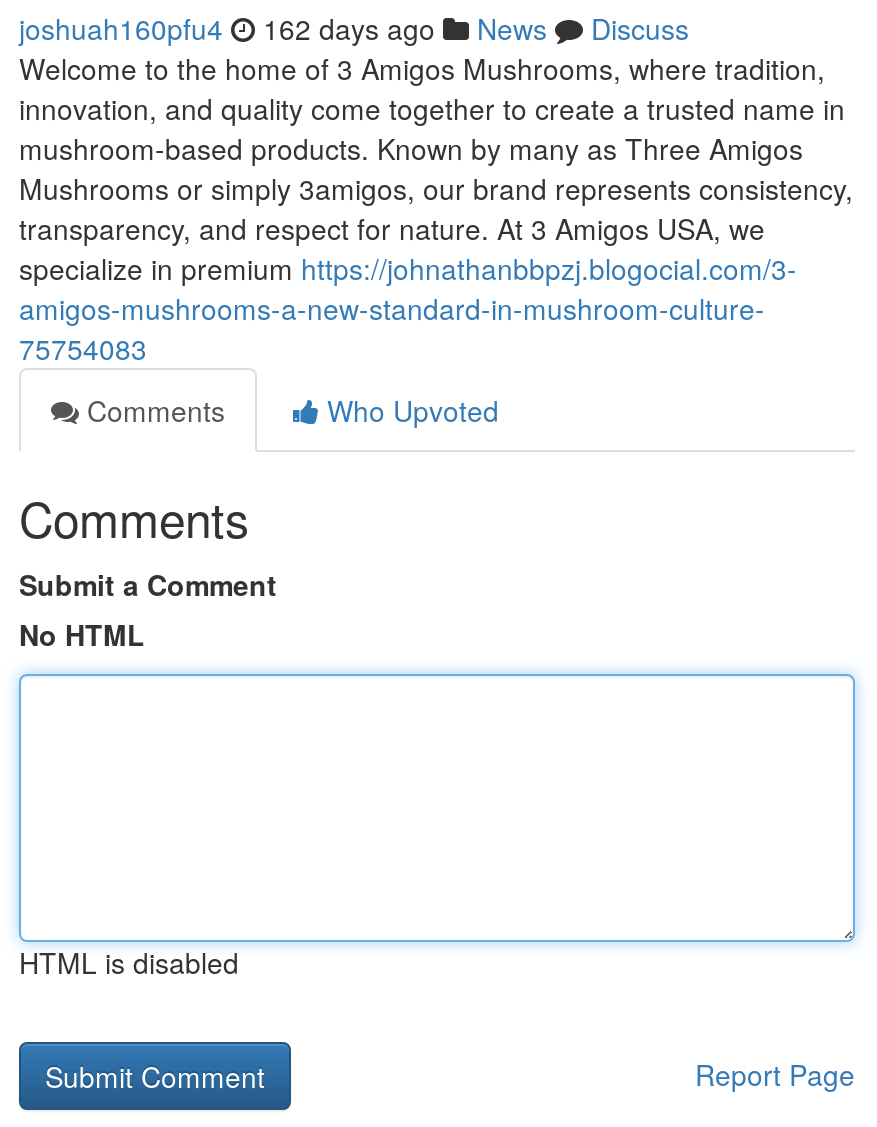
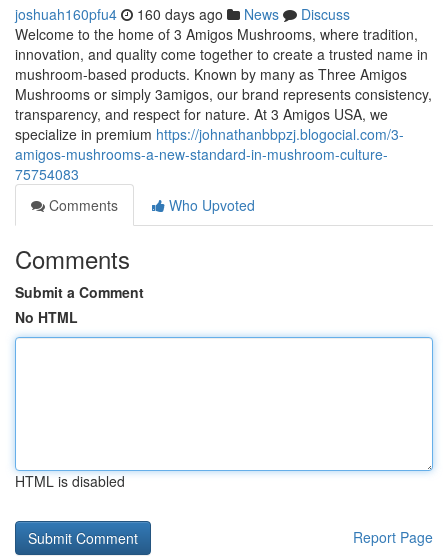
- joshuah160pfu4 162 days ago News Discuss
+ joshuah160pfu4 160 days ago News Discuss
